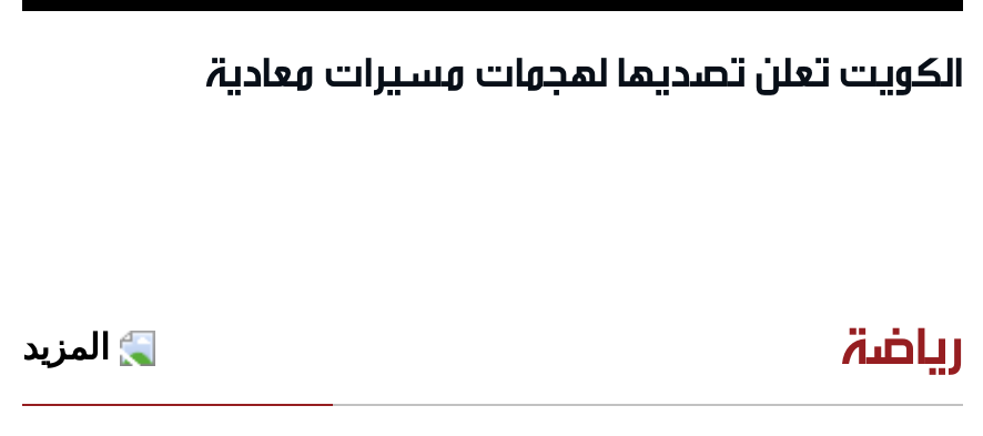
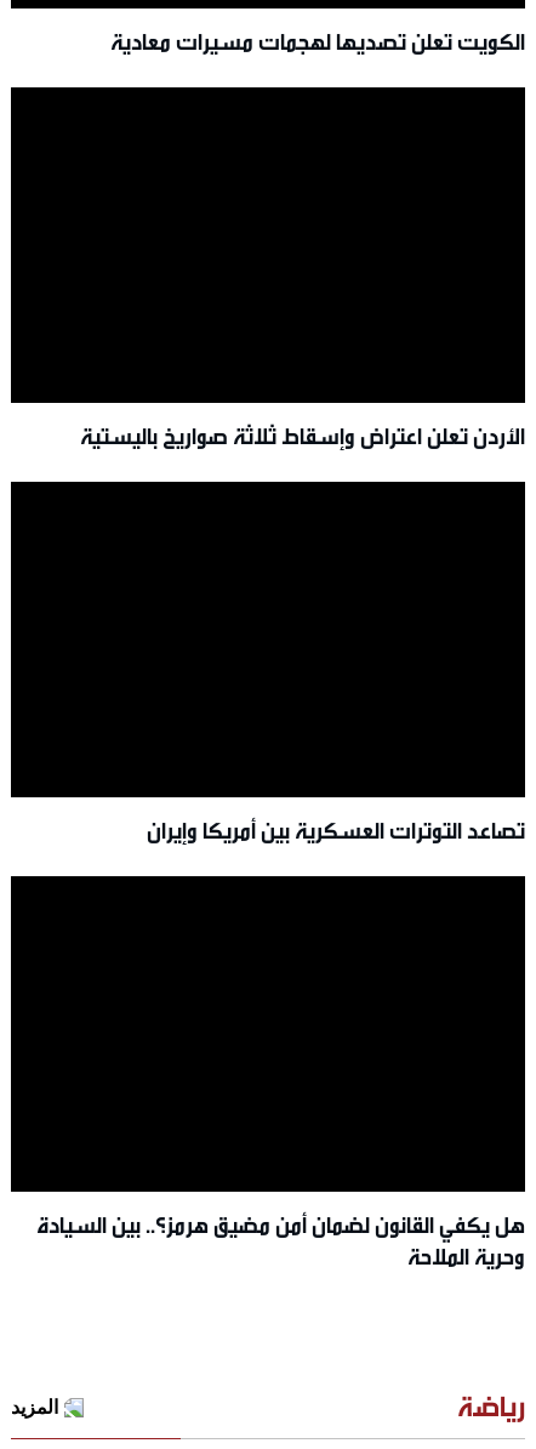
+ هل يكفي القانون لضمان أمن مضيق هرمز؟.. بين السيادة
+ وحرية الملاحة

+ الأردن تعلن اعتراض وإسقاط ثلاثة صواريخ باليستية

+ تصاعد التوترات العسكرية بين أمريكا وإيران
